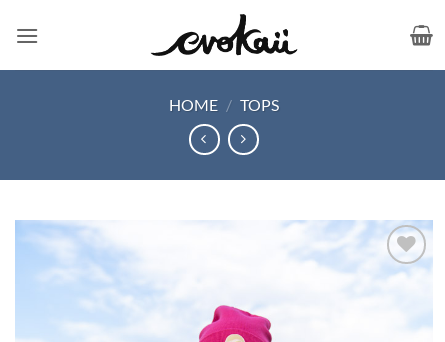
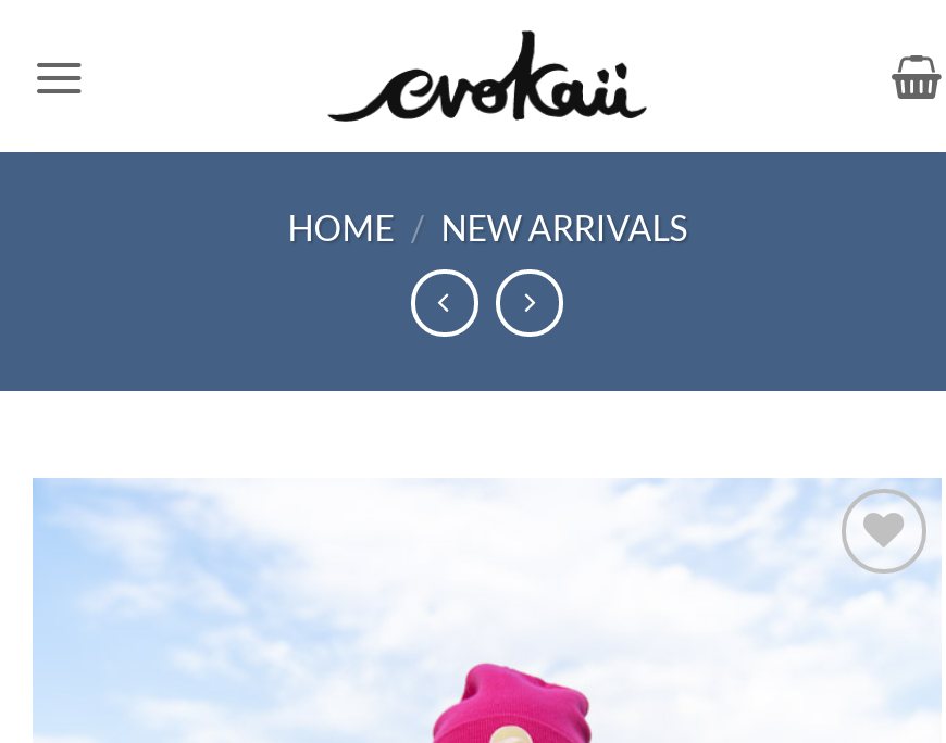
- HOME / TOPS
+ HOME / NEW ARRIVALS
